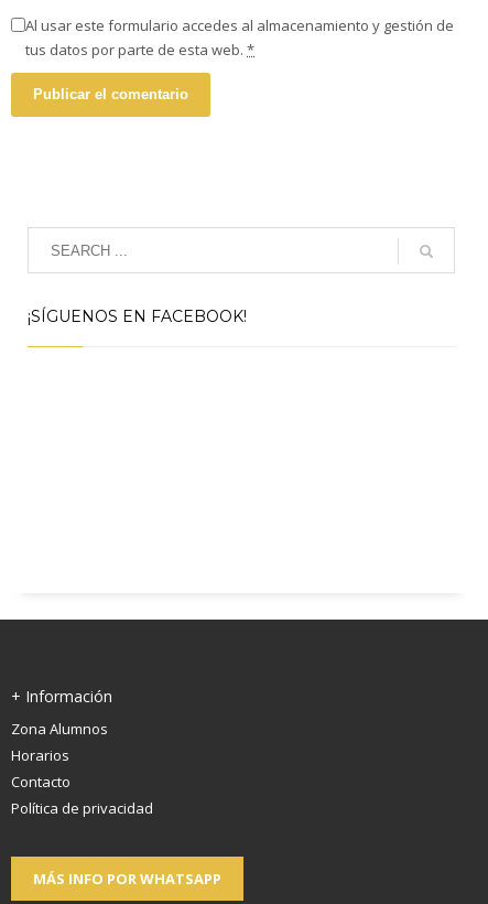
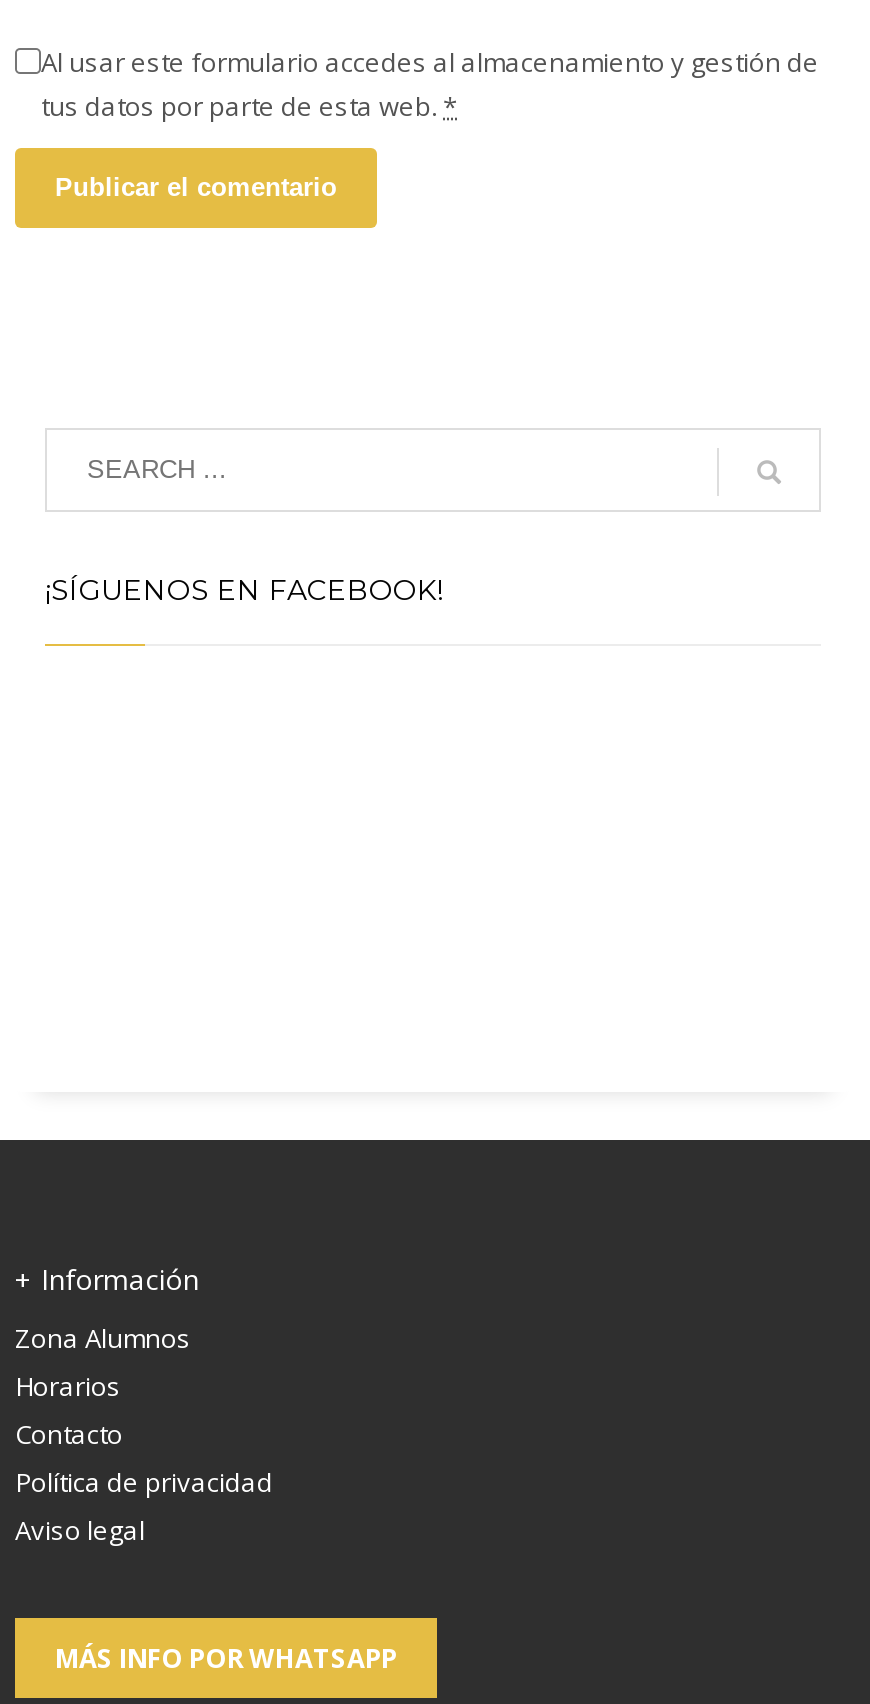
+ Aviso legal
